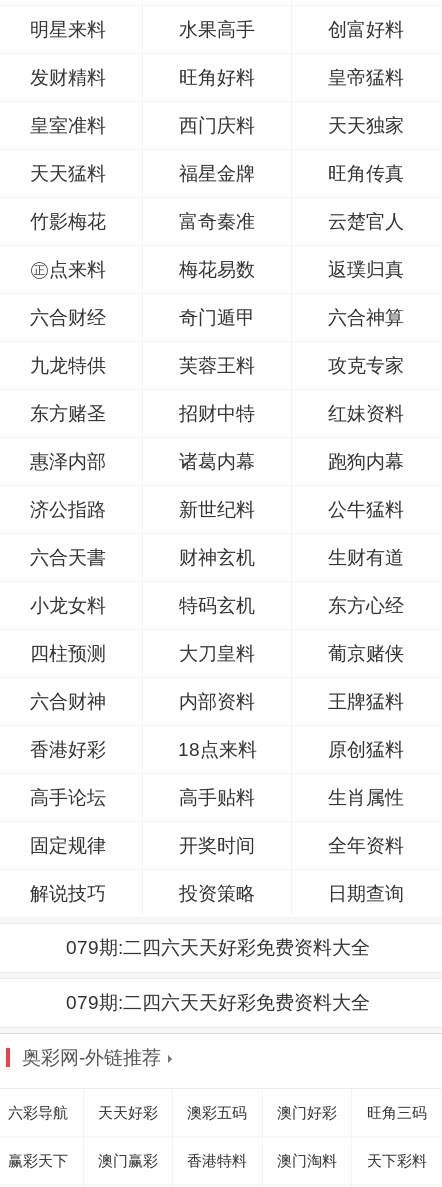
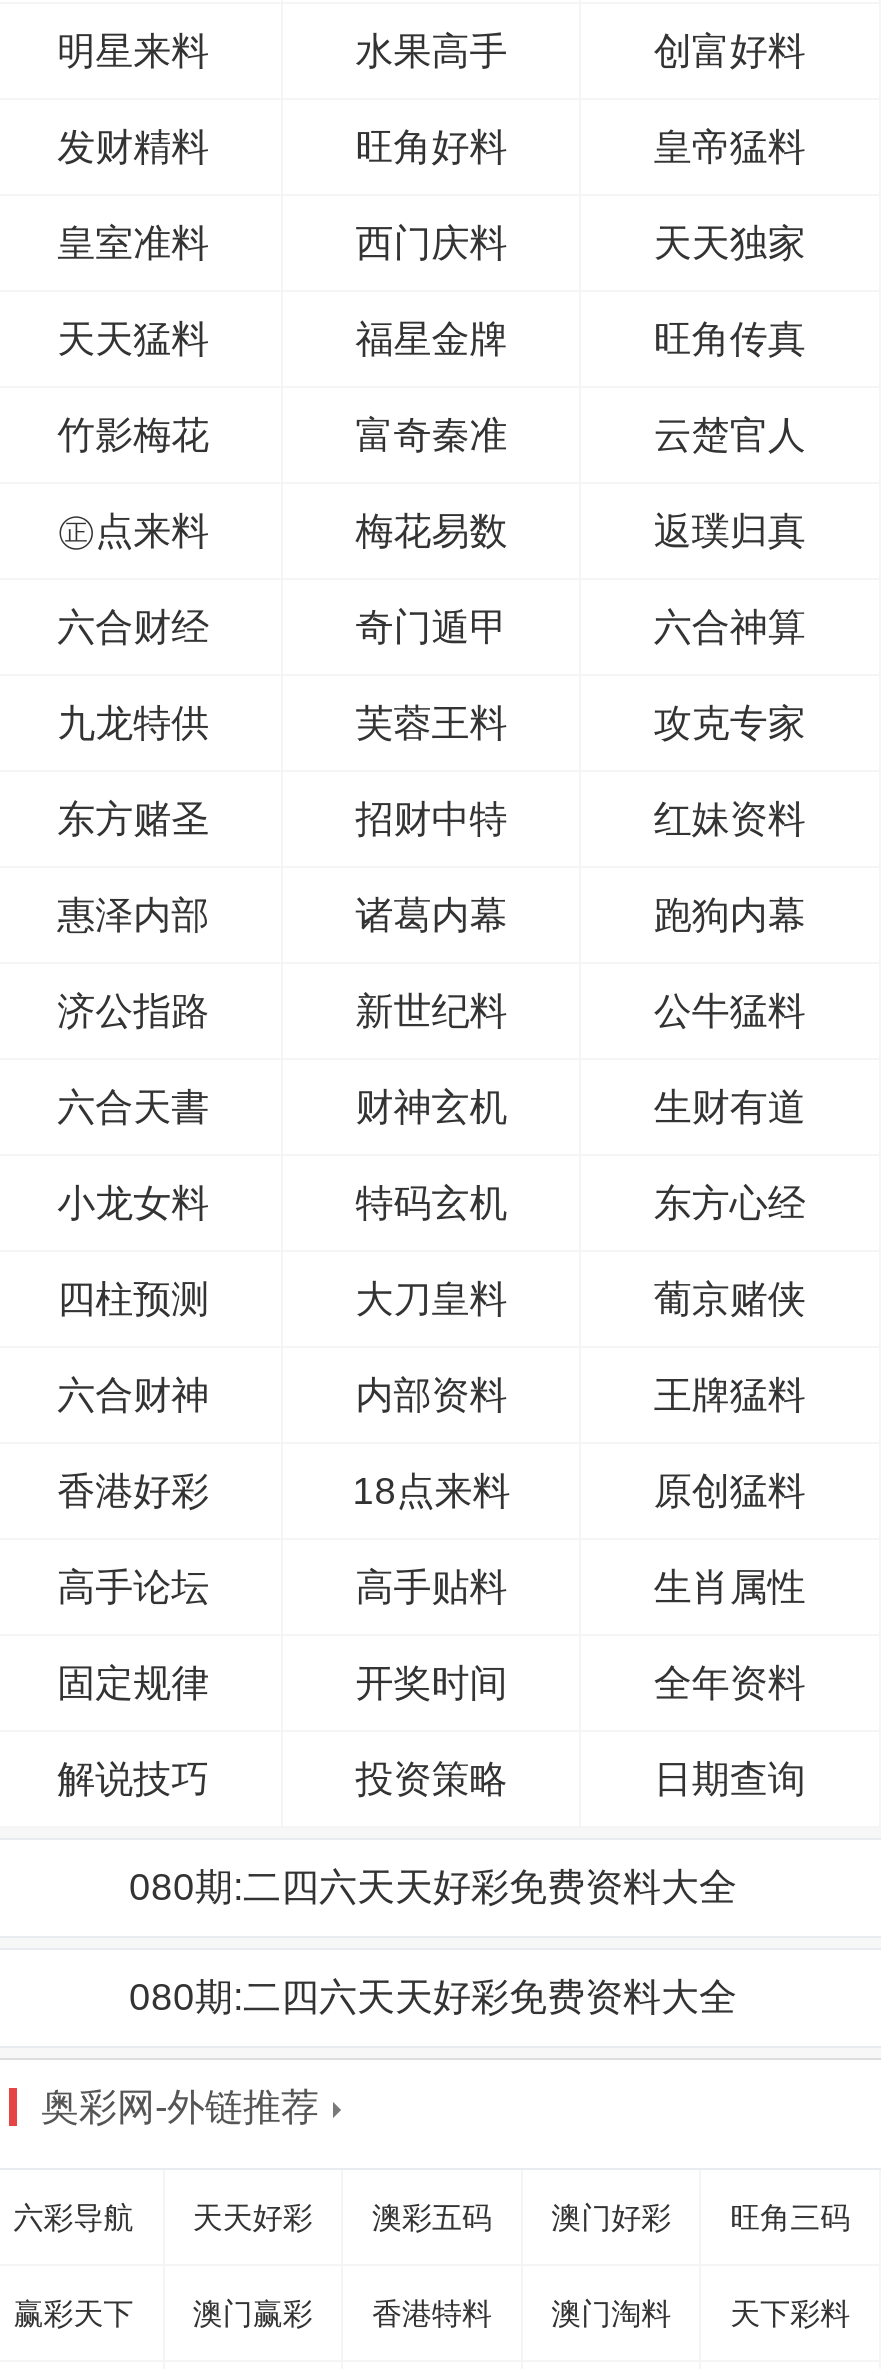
- 079期:二四六天天好彩免费资料大全
+ 080期:二四六天天好彩免费资料大全

- 079期:二四六天天好彩免费资料大全
+ 080期:二四六天天好彩免费资料大全
